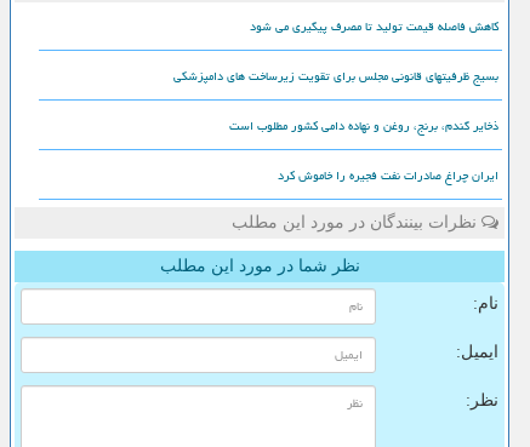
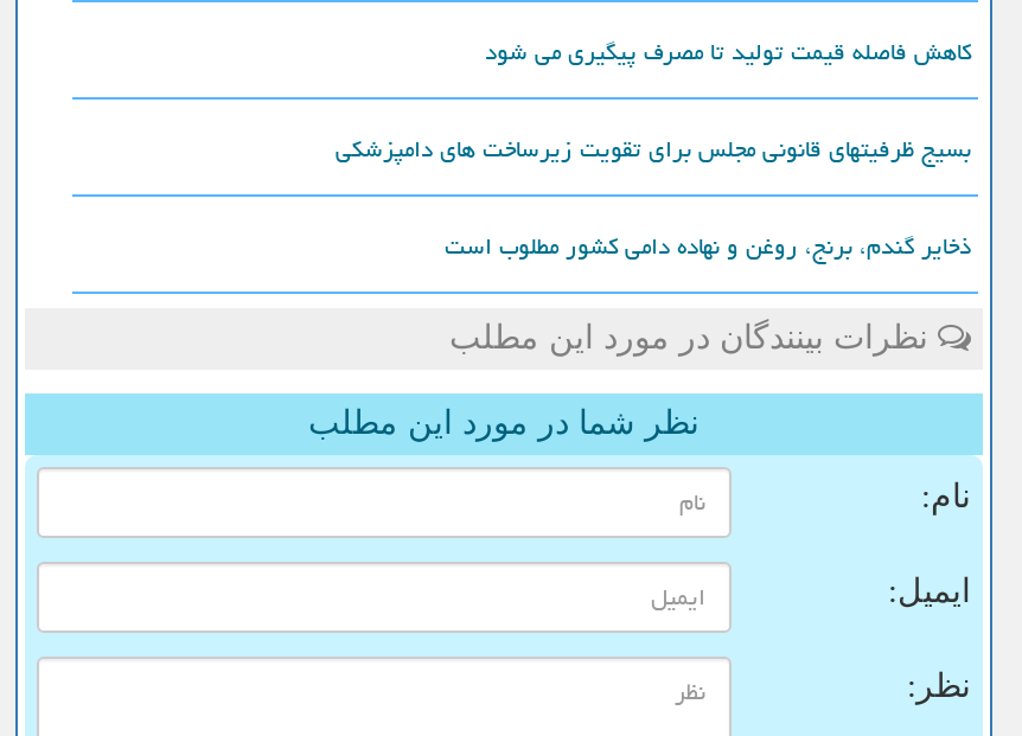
- ایران چراغ صادرات نفت فجیره را خاموش کرد
